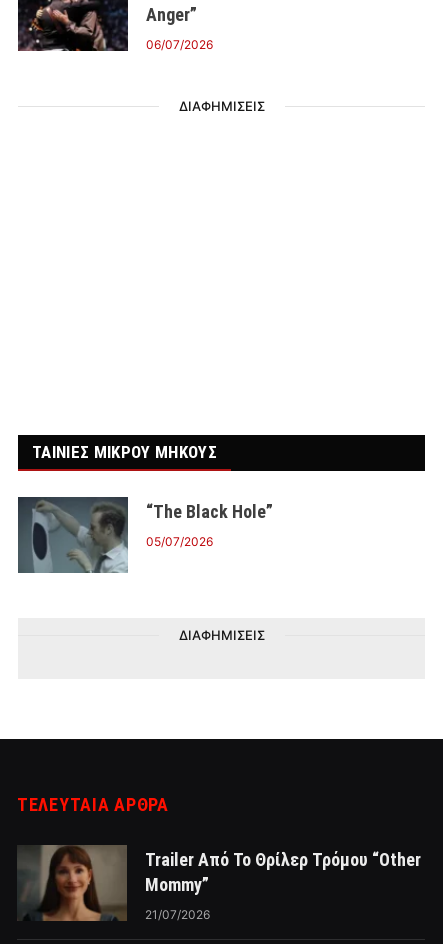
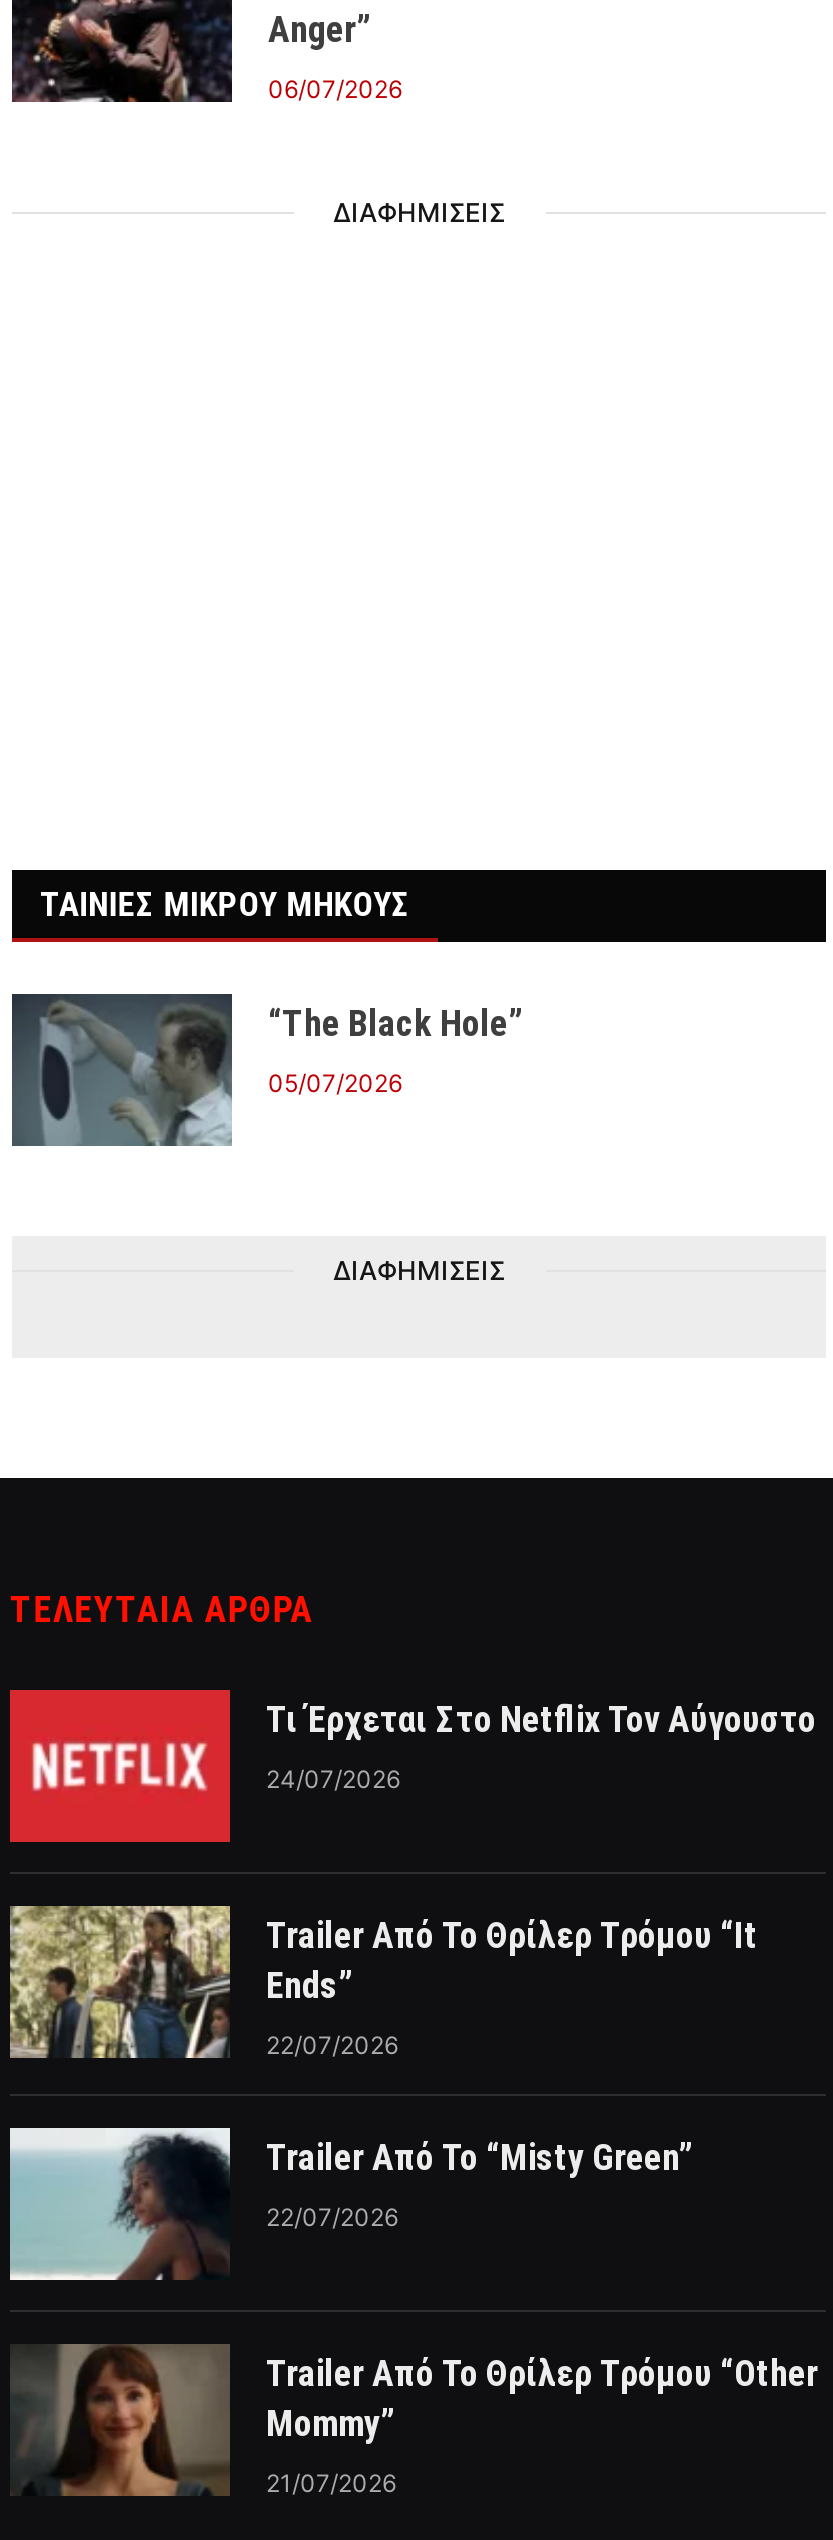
+ [image]
+ Τι Έρχεται Στο Netflix Τον Αύγουστο
+ 24/07/2026

+ [image]
+ Trailer Από Το Θρίλερ Τρόμου “It
+ Ends”
+ 22/07/2026
+ Trailer Από Το “Misty Green”
+ 22/07/2026

+ [image]
